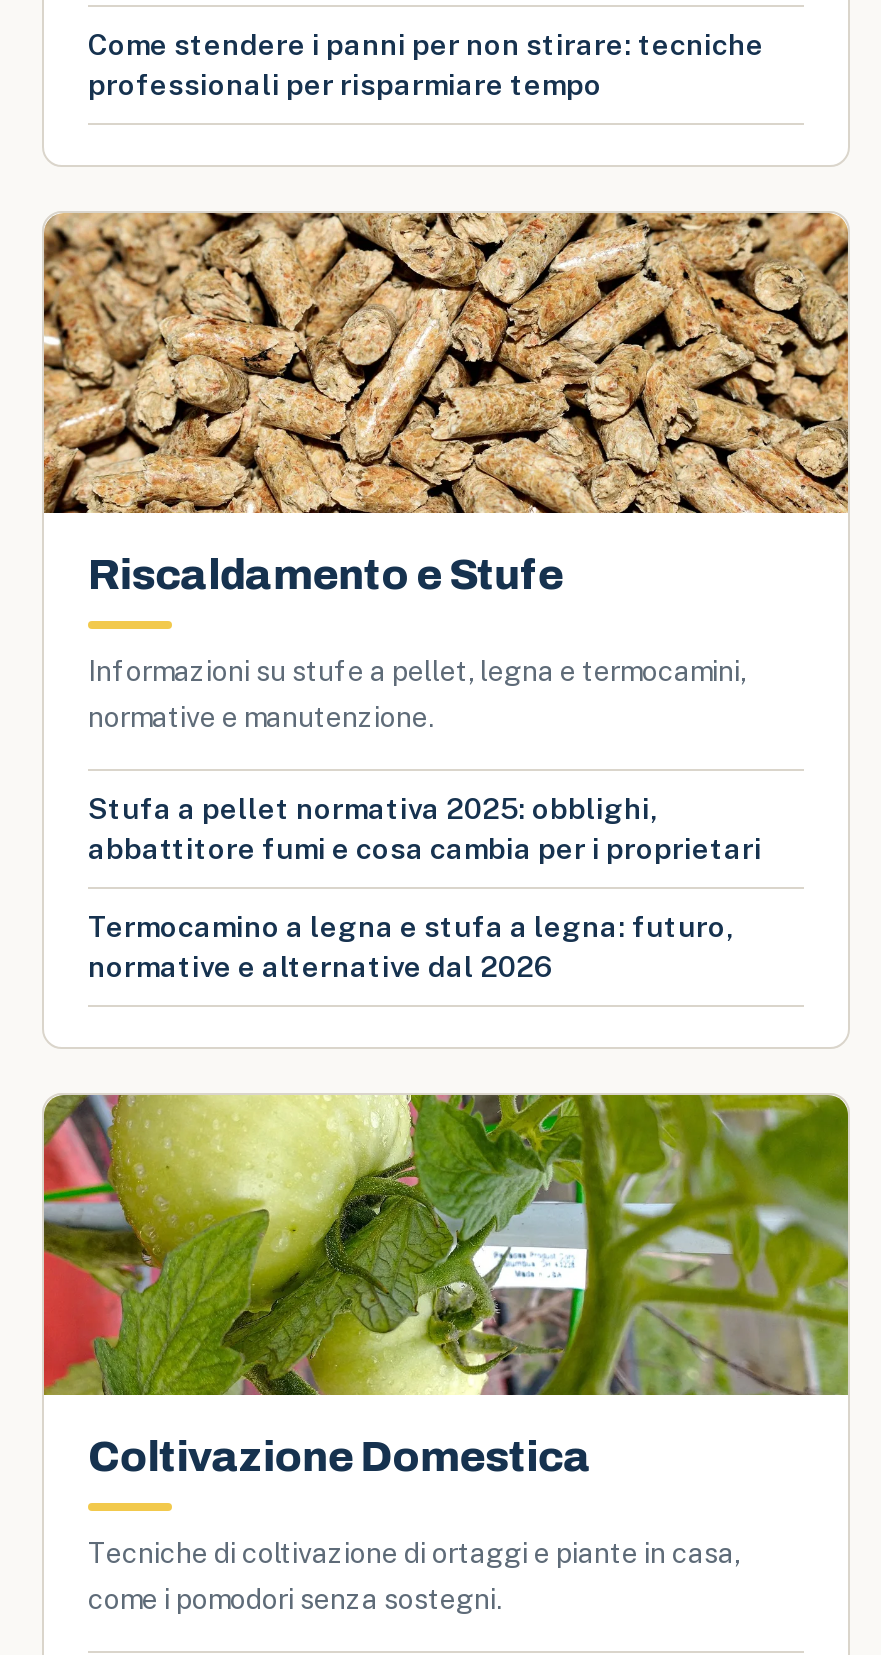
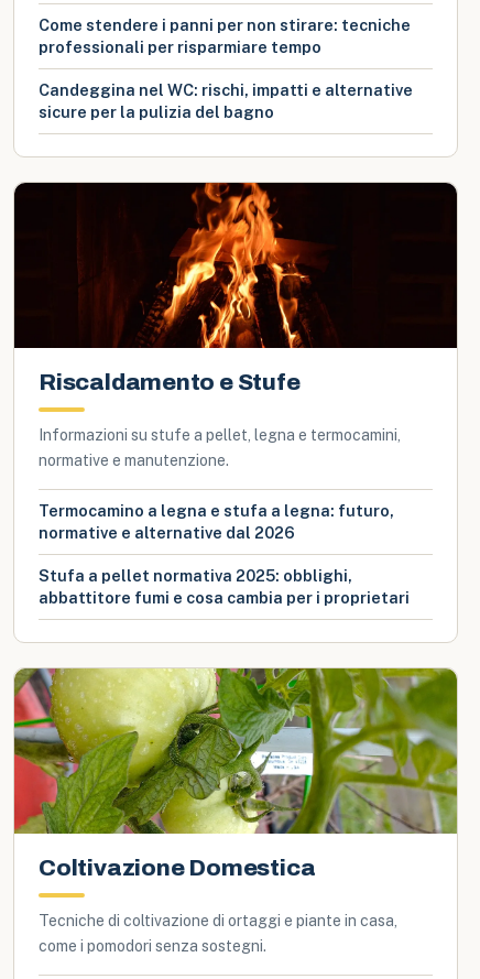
+ Candeggina nel WC: rischi, impatti e alternative
+ sicure per la pulizia del bagno

- [image]
+ [image]

moved down: Stufa a pellet normativa 2025: obblighi, | abbattitore fumi e cosa cambia per i proprietari
